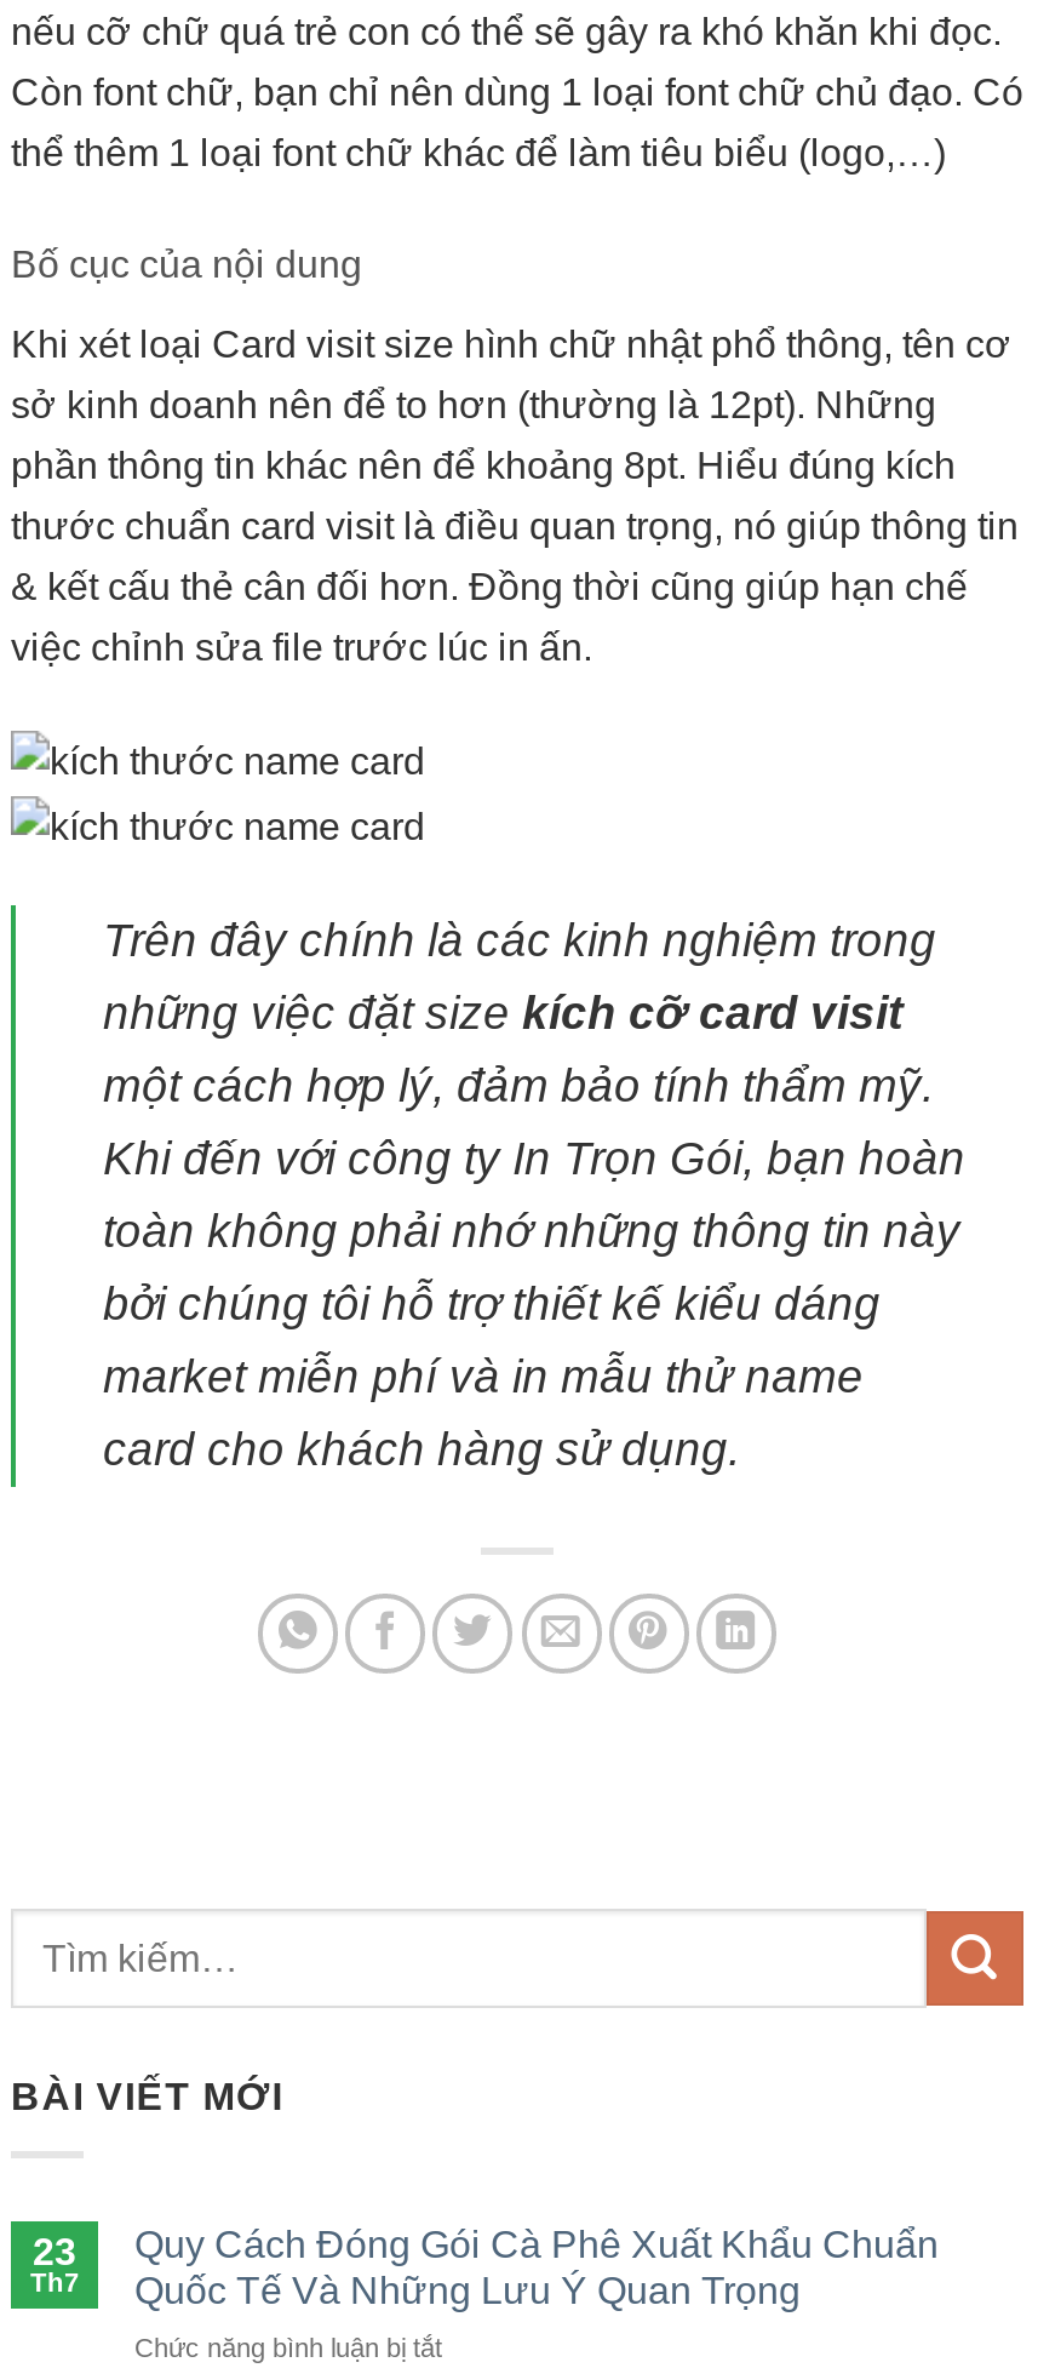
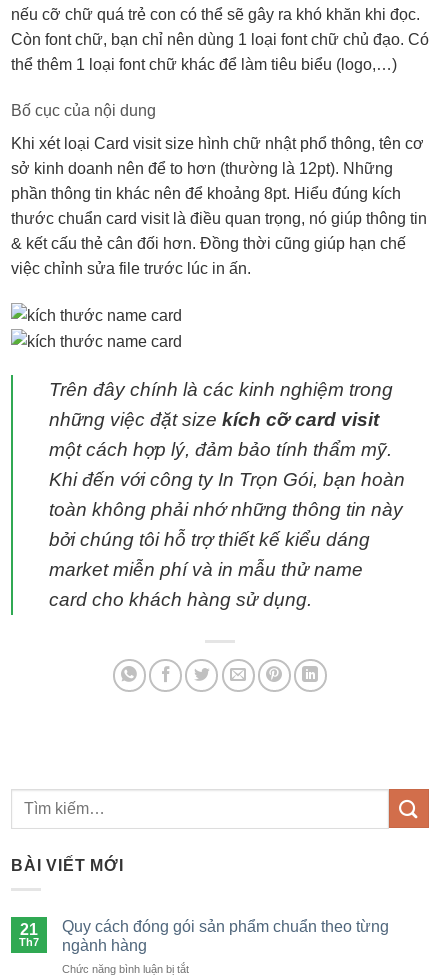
- 23
+ 21

- Quy Cách Đóng Gói Cà Phê Xuất Khẩu Chuẩn
- Quốc Tế Và Những Lưu Ý Quan Trọng
+ Quy cách đóng gói sản phẩm chuẩn theo từng
+ ngành hàng
